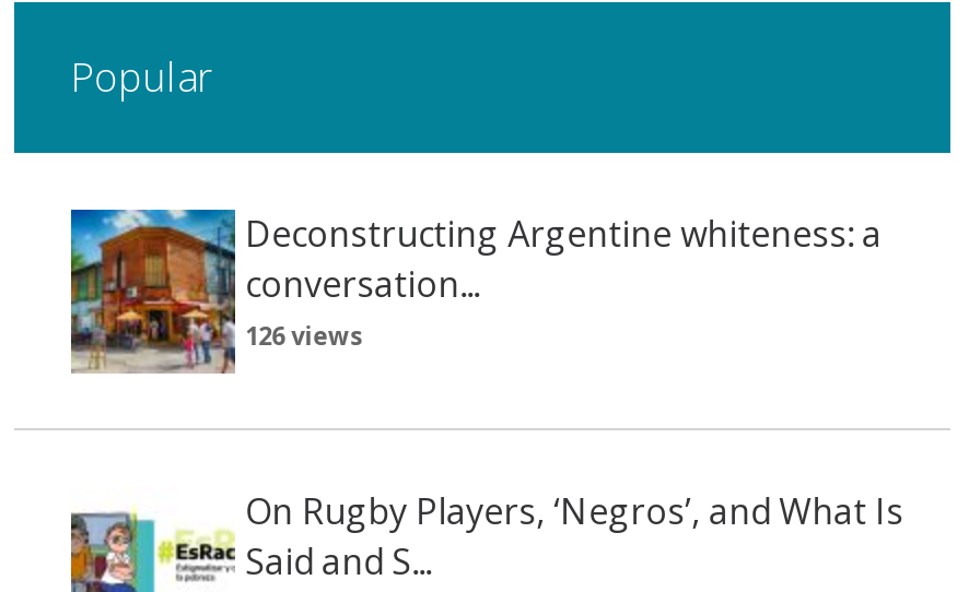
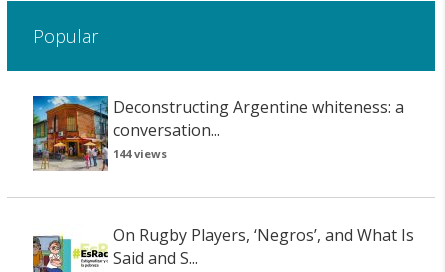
- 126 views
+ 144 views
